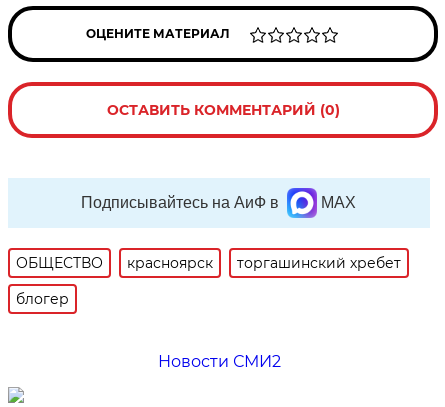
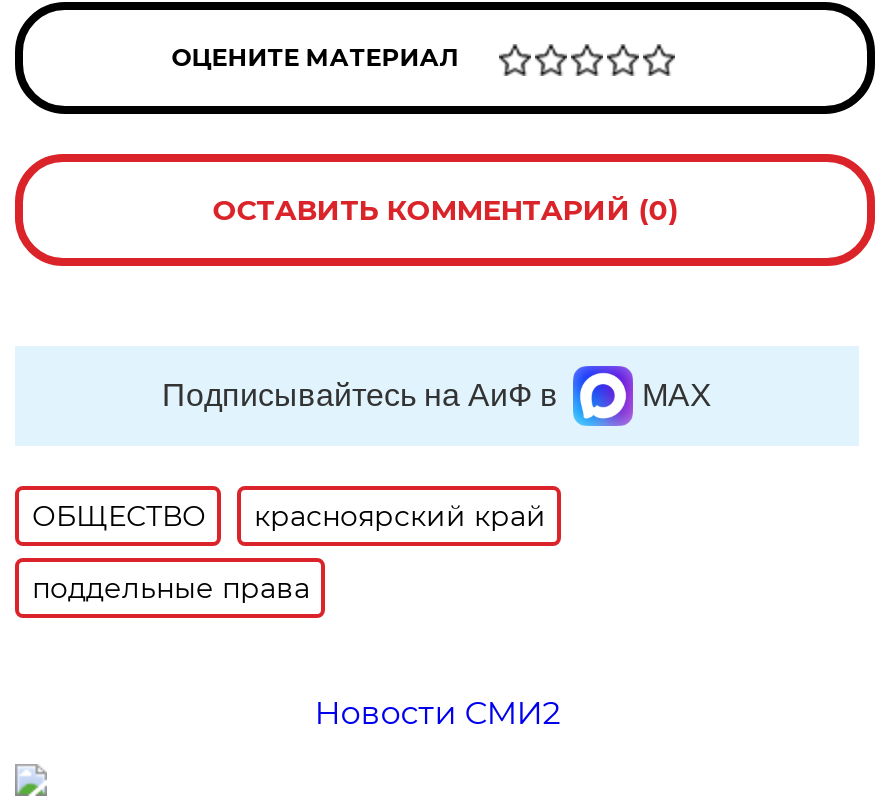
- красноярск
- торгашинский хребет
+ красноярский край

- блогер
+ поддельные права
